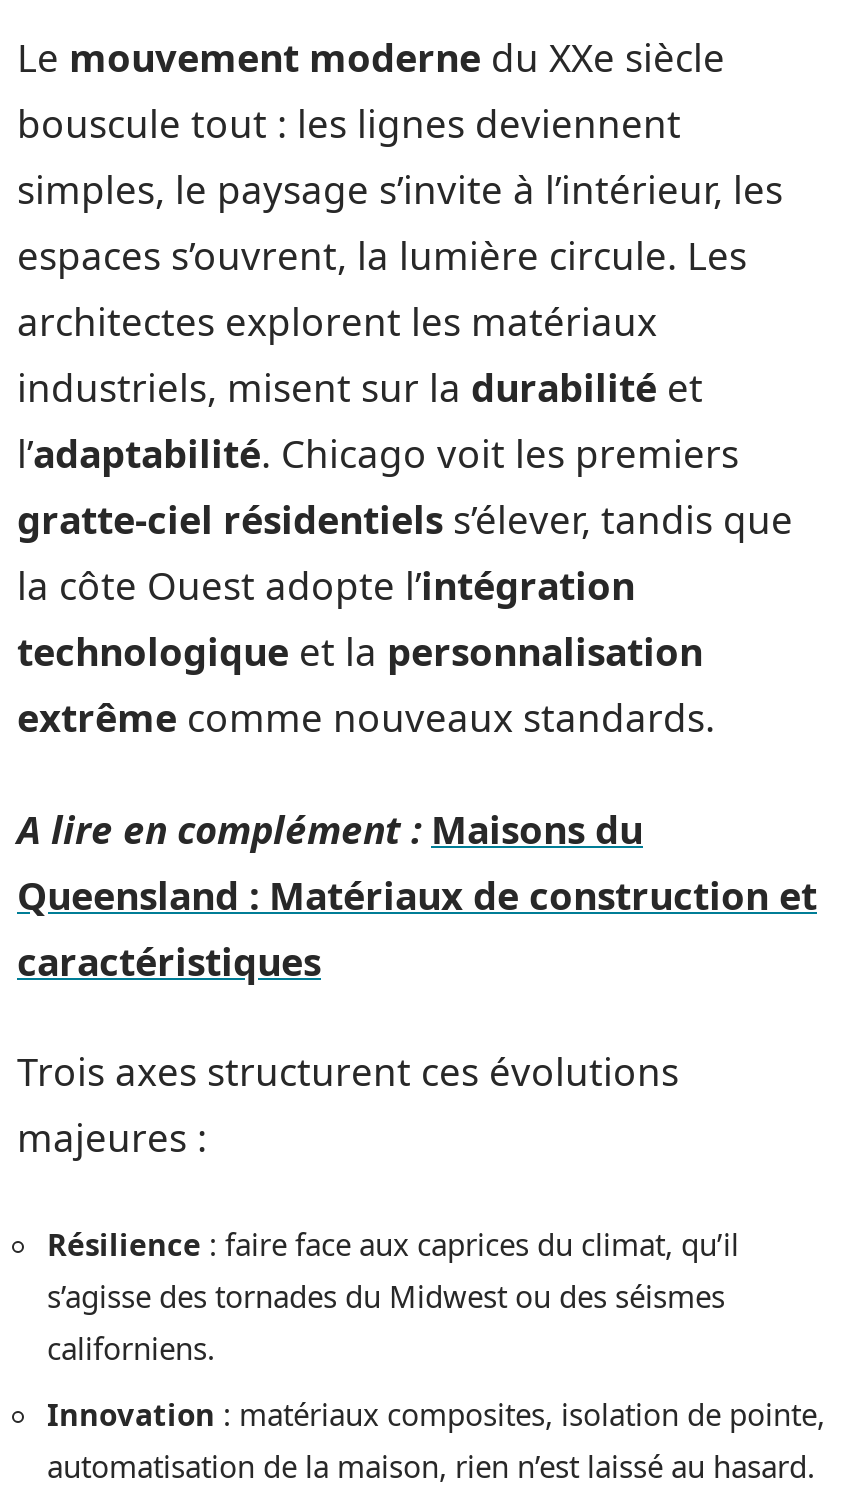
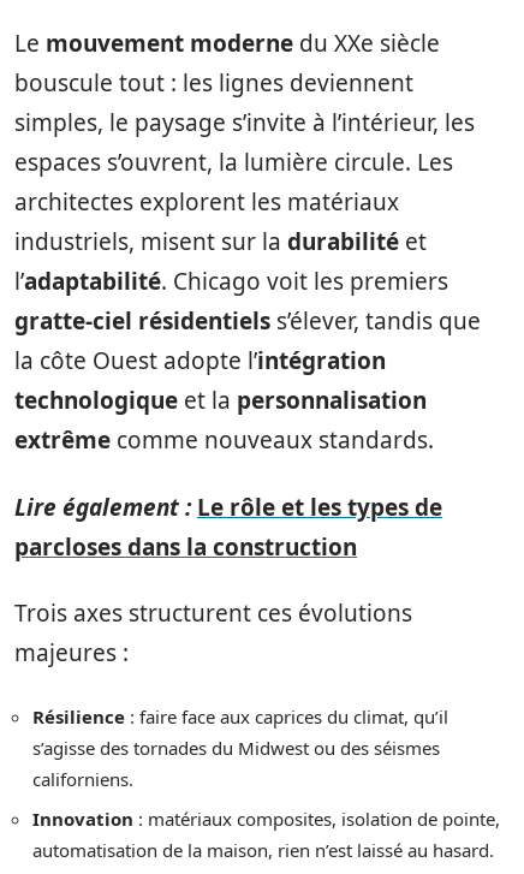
- A lire en complément : Maisons du
- Queensland : Matériaux de construction et
- caractéristiques
+ Lire également : Le rôle et les types de
+ parcloses dans la construction
